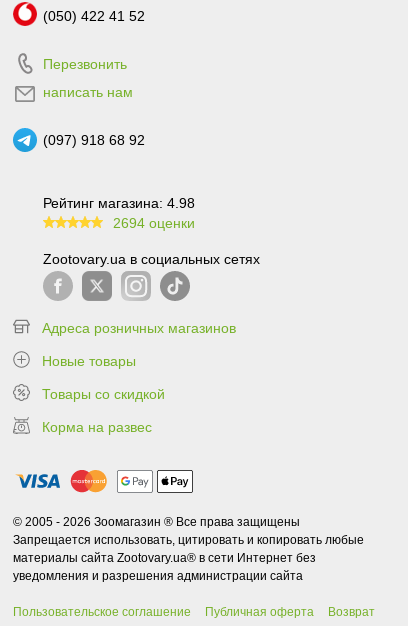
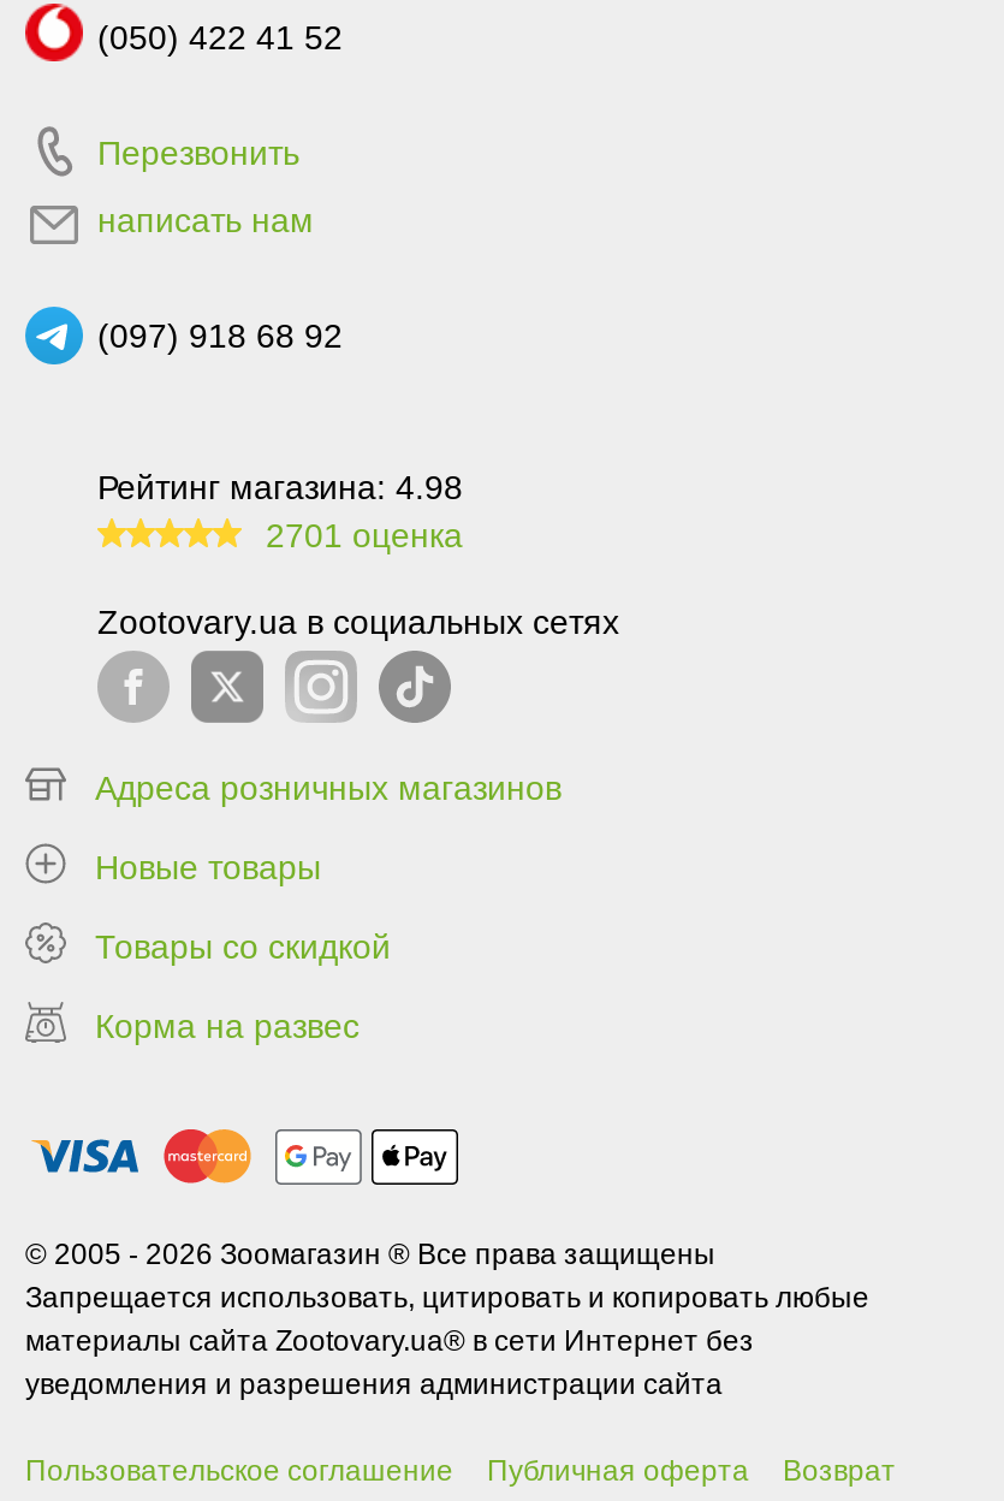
- 2694 оценки
+ 2701 оценка
